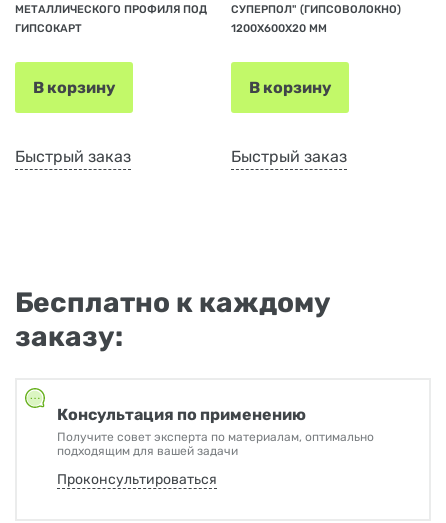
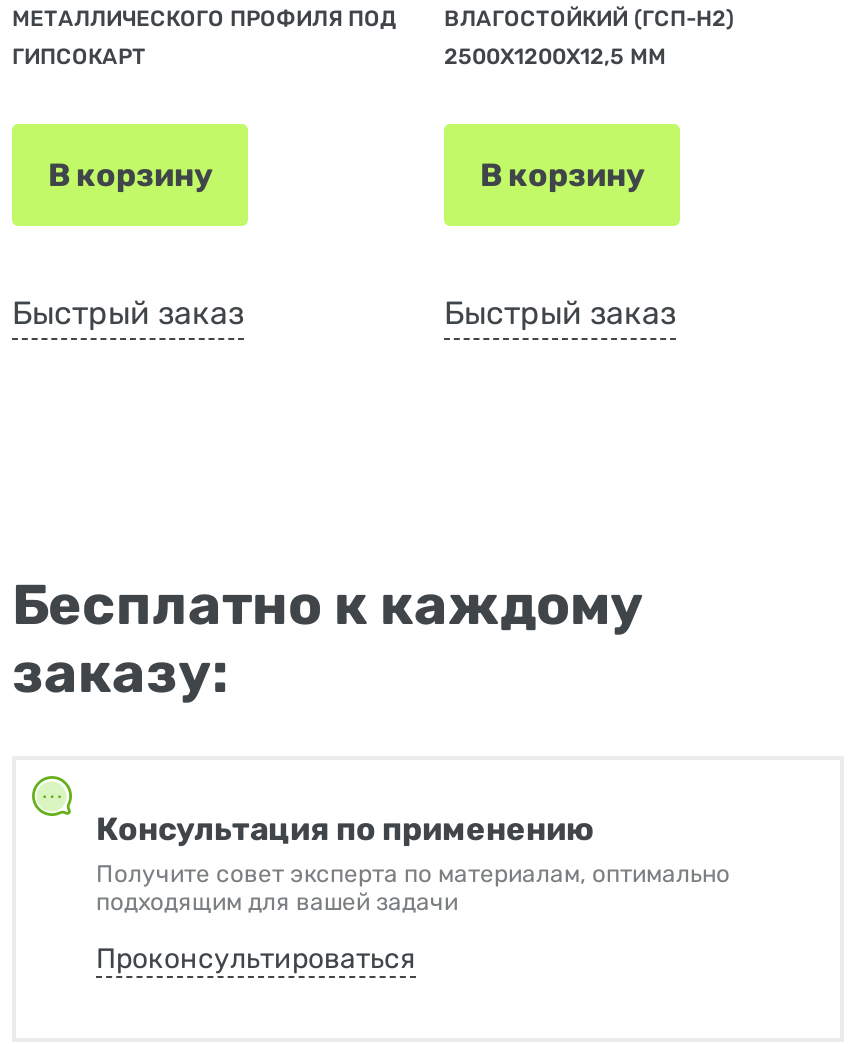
- СУПЕРПОЛ" (ГИПСОВОЛОКНО)
+ ВЛАГОСТОЙКИЙ (ГСП-Н2)

- 1200Х600Х20 ММ
+ 2500Х1200Х12,5 ММ
